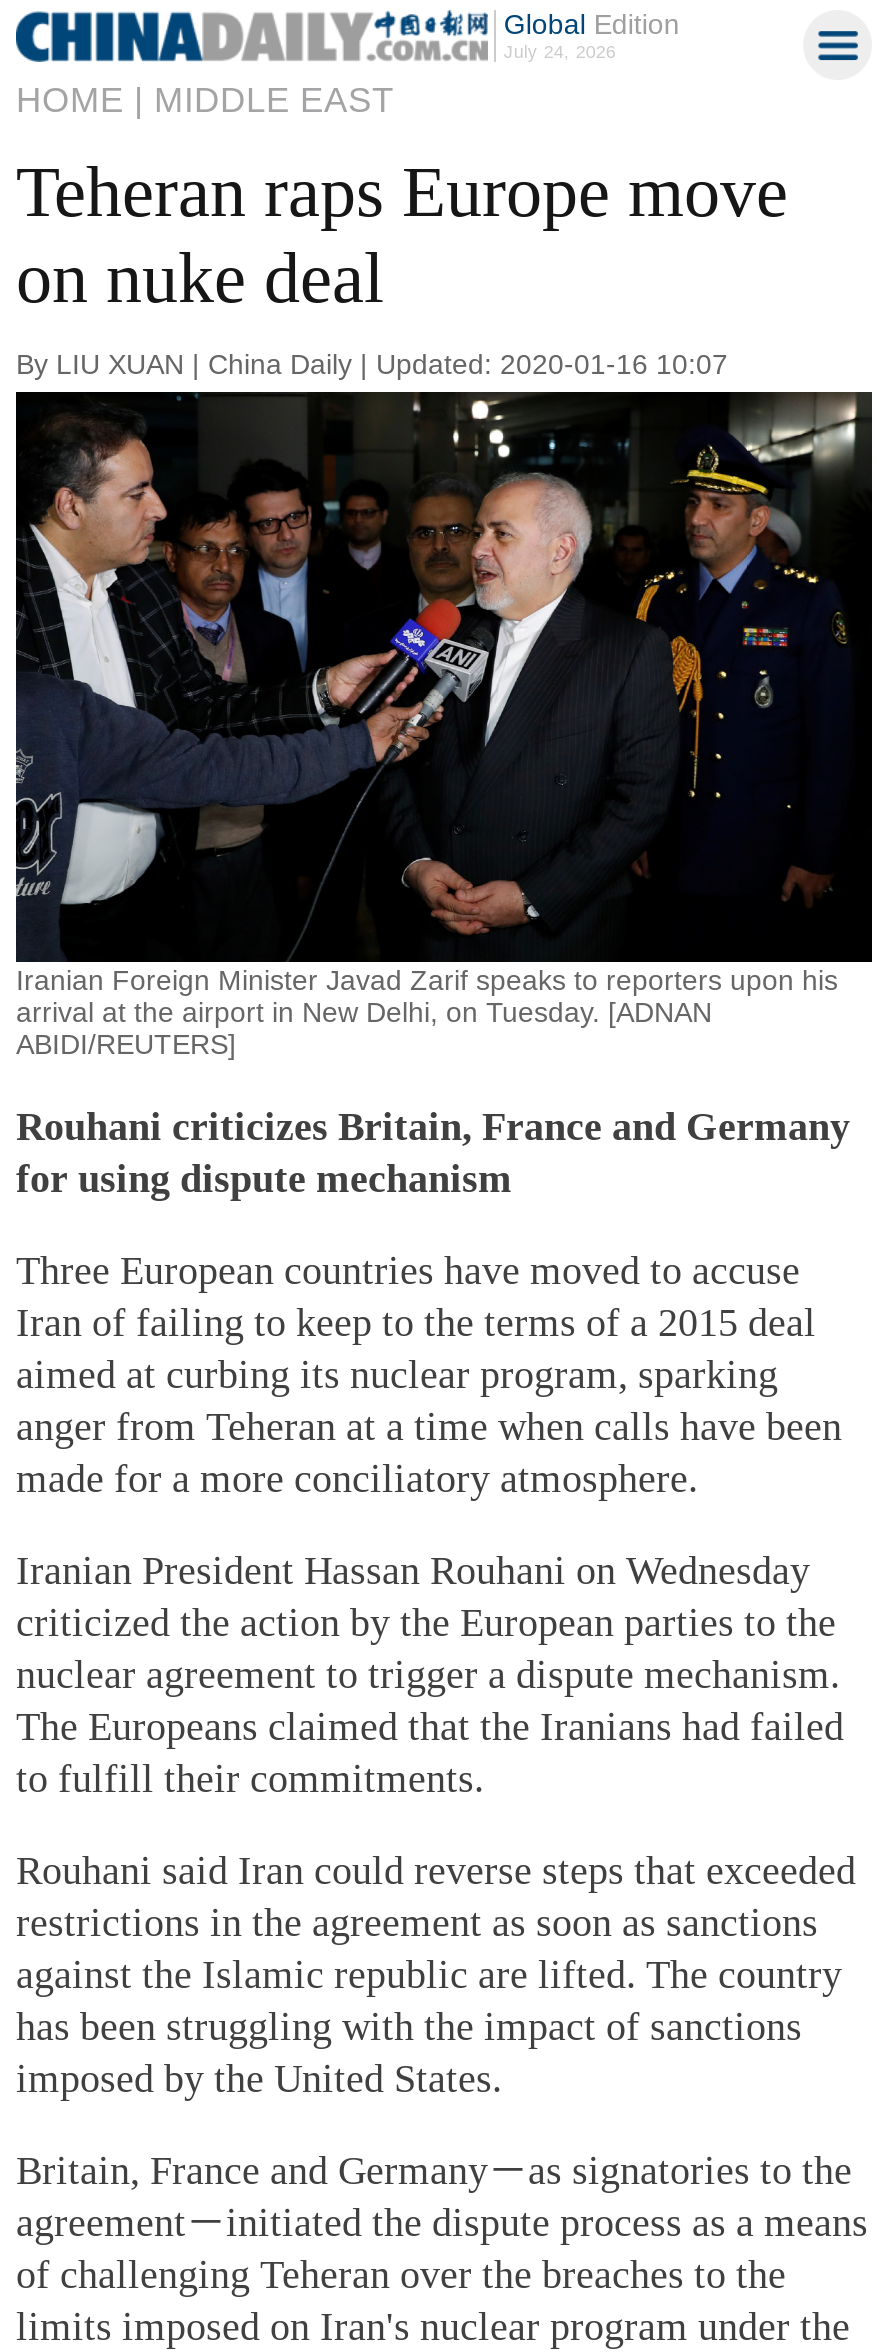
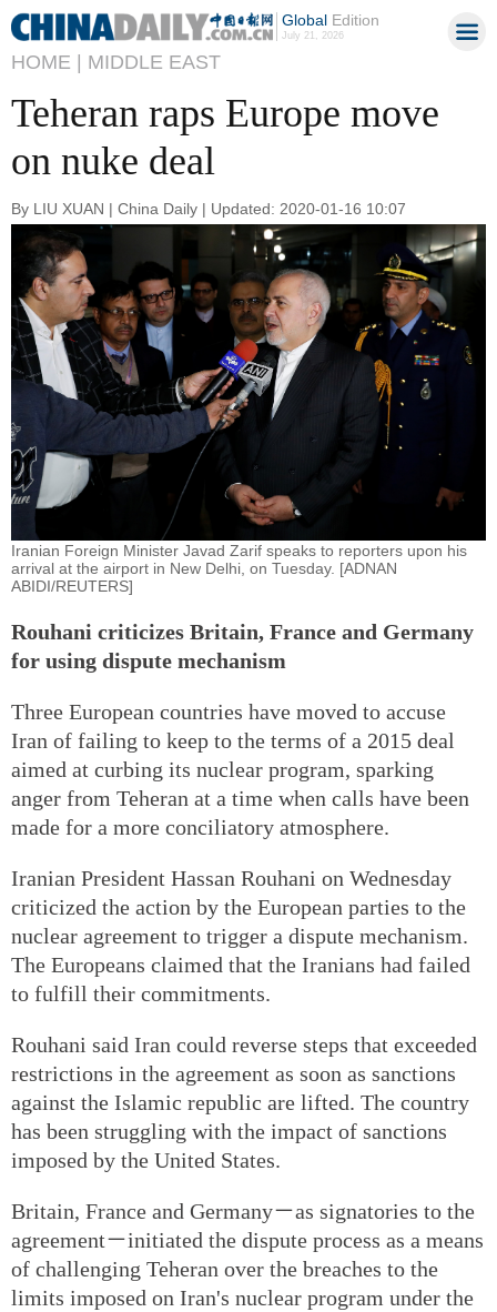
- July 24, 2026
+ July 21, 2026
